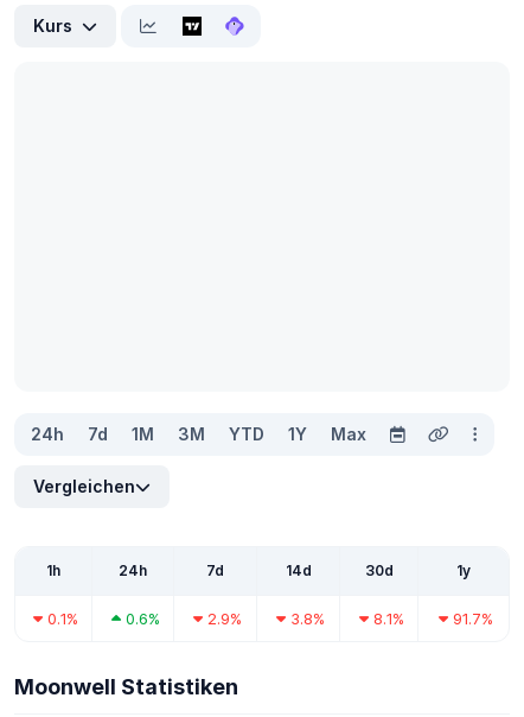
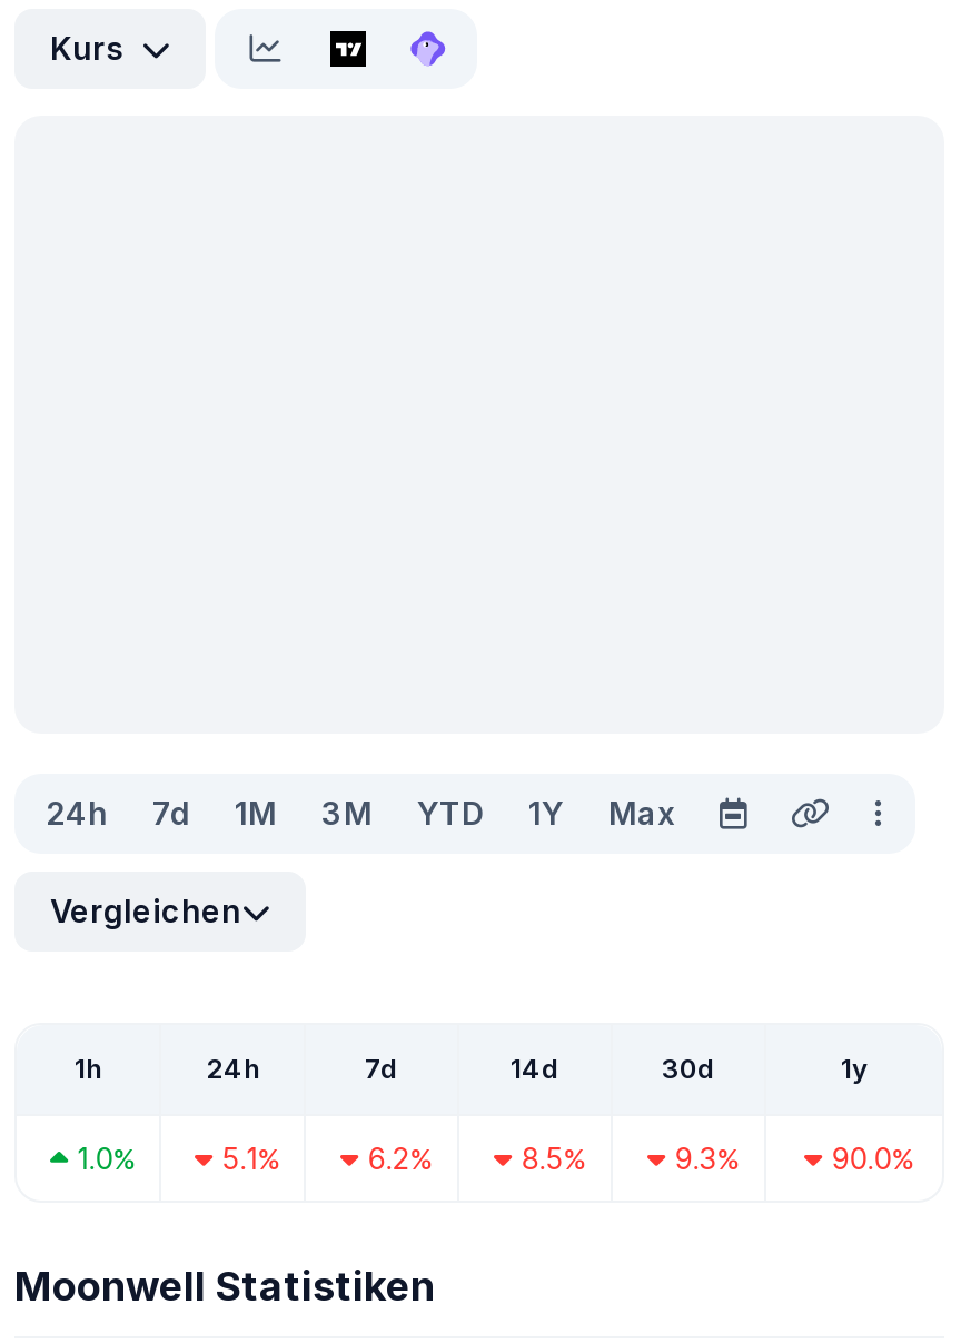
- 0.1%
+ 1.0%

- 0.6%
+ 5.1%

- 2.9%
+ 6.2%

- 3.8%
+ 8.5%

- 8.1%
+ 9.3%

- 91.7%
+ 90.0%
